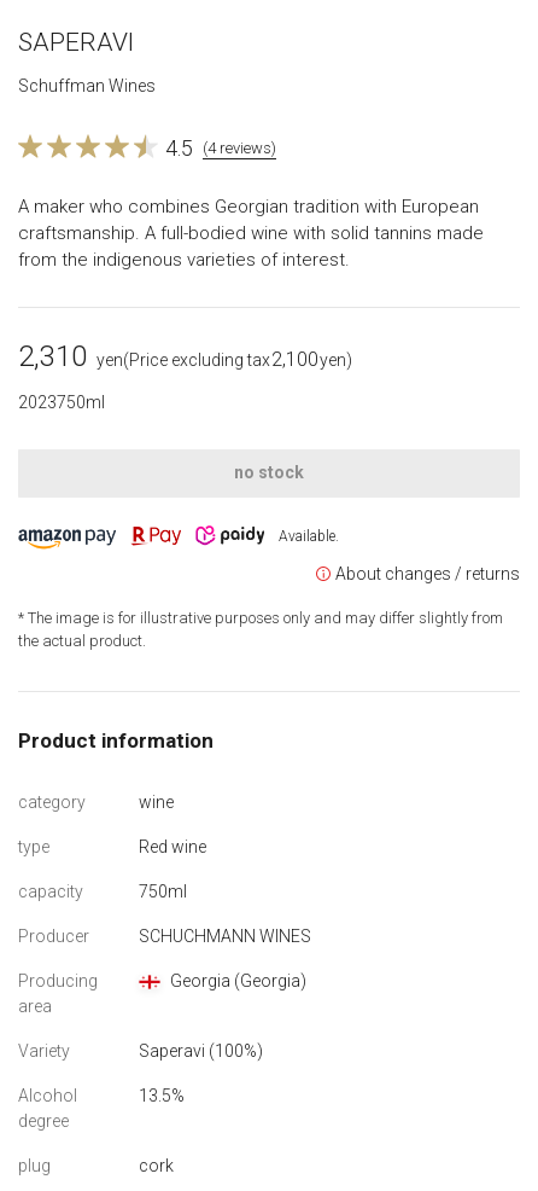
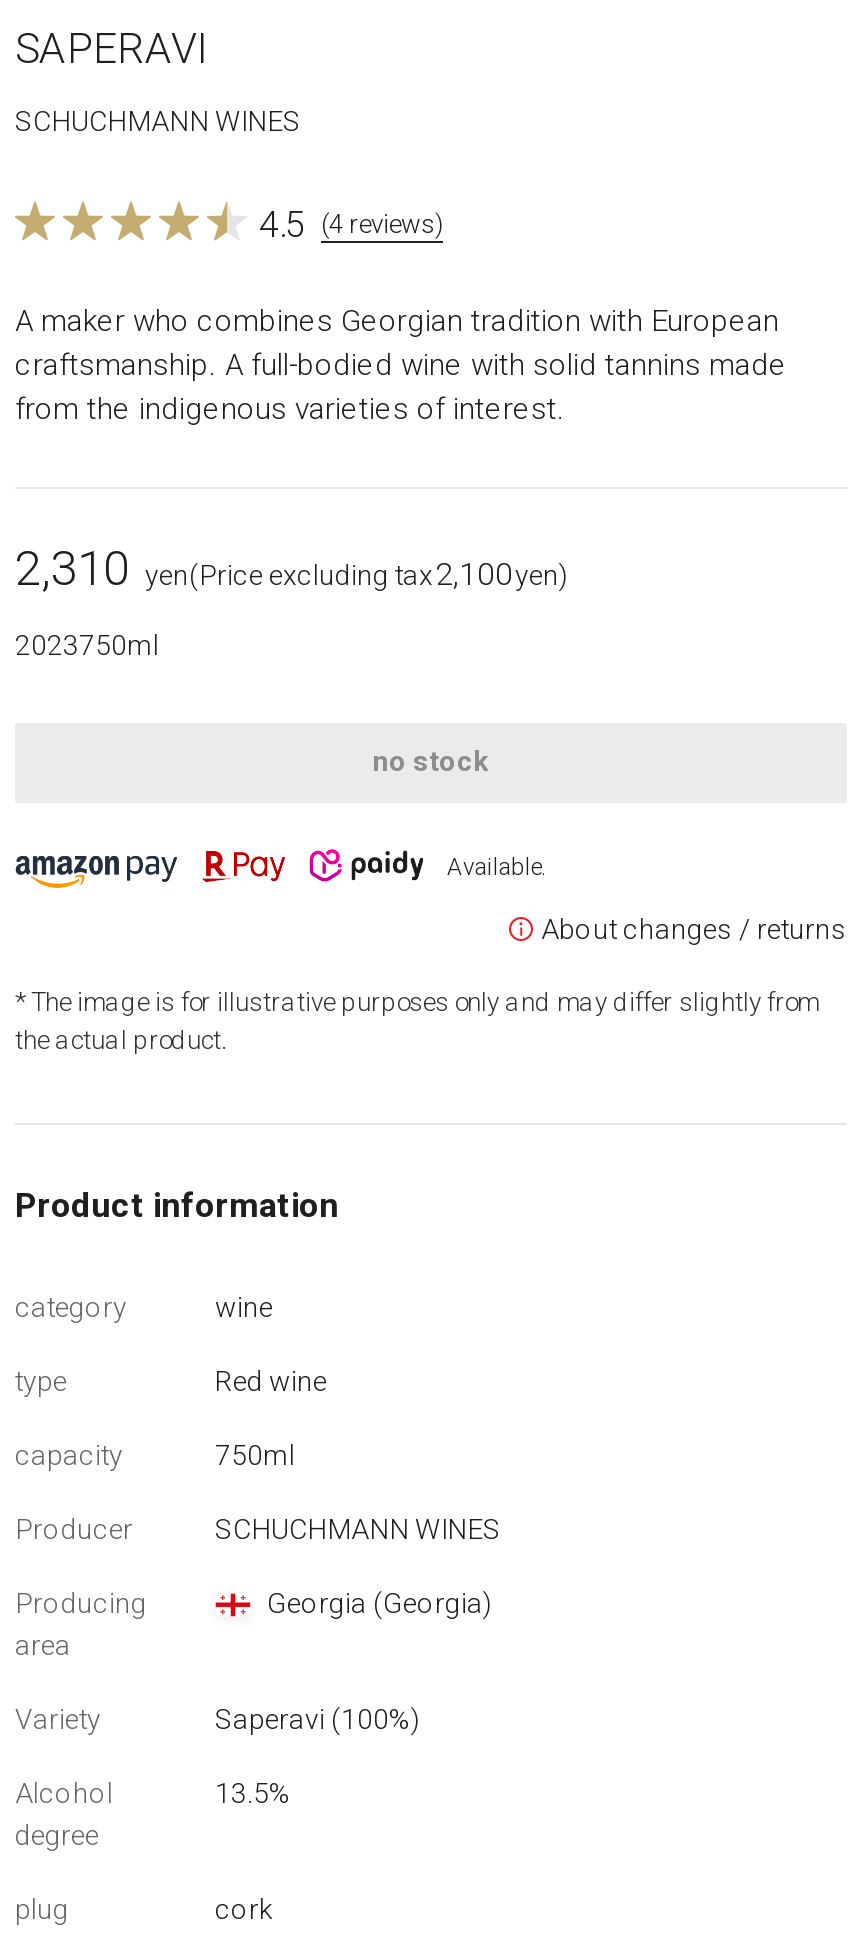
- Schuffman Wines
+ SCHUCHMANN WINES
